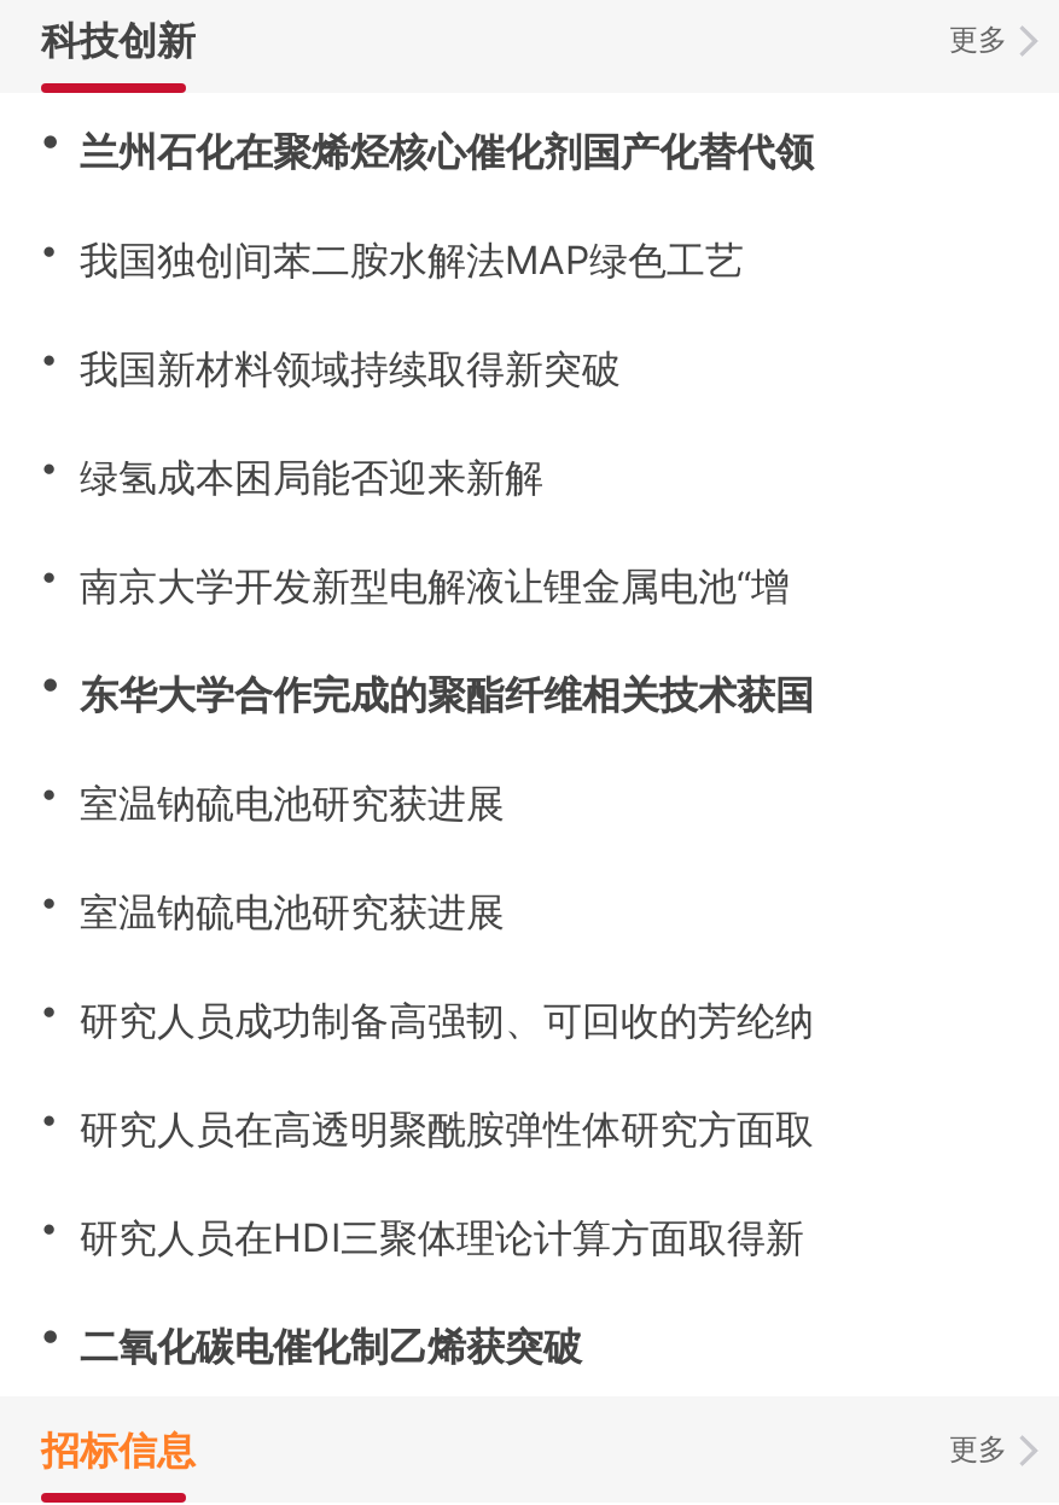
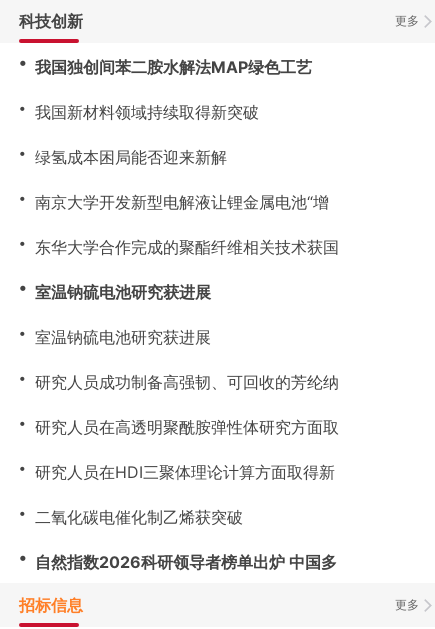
- ・兰州石化在聚烯烃核心催化剂国产化替代领

moved up: ・我国独创间苯二胺水解法MAP绿色工艺 | ・我国新材料领域持续取得新突破 | ・绿氢成本困局能否迎来新解 | ... | ・研究人员在HDI三聚体理论计算方面取得新 | ・二氧化碳电催化制乙烯获突破

+ ・自然指数2026科研领导者榜单出炉 中国多
